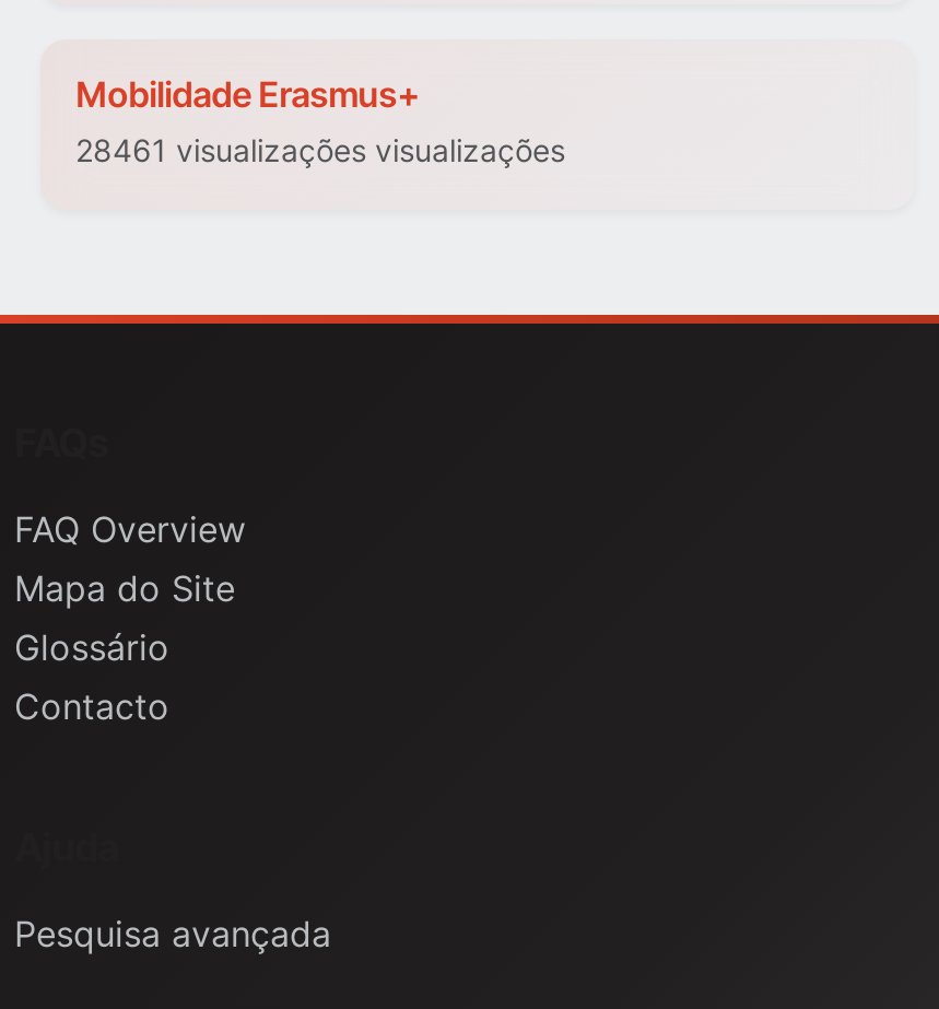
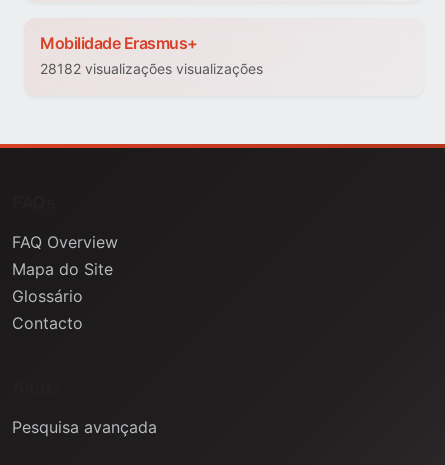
- 28461 visualizações visualizações
+ 28182 visualizações visualizações
